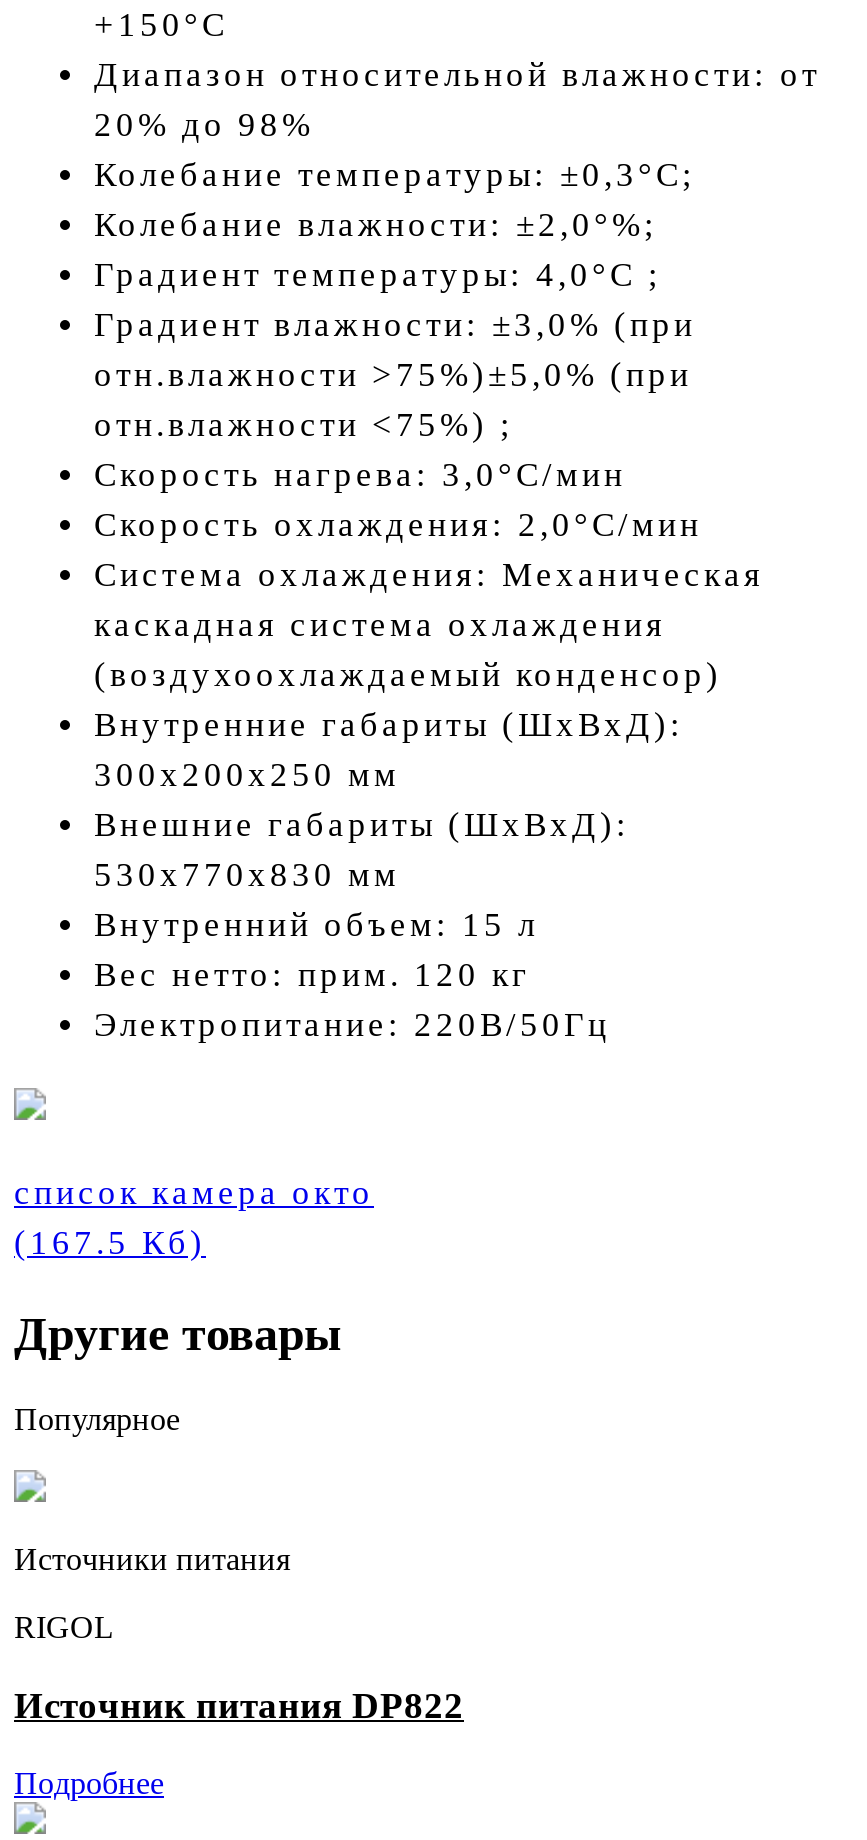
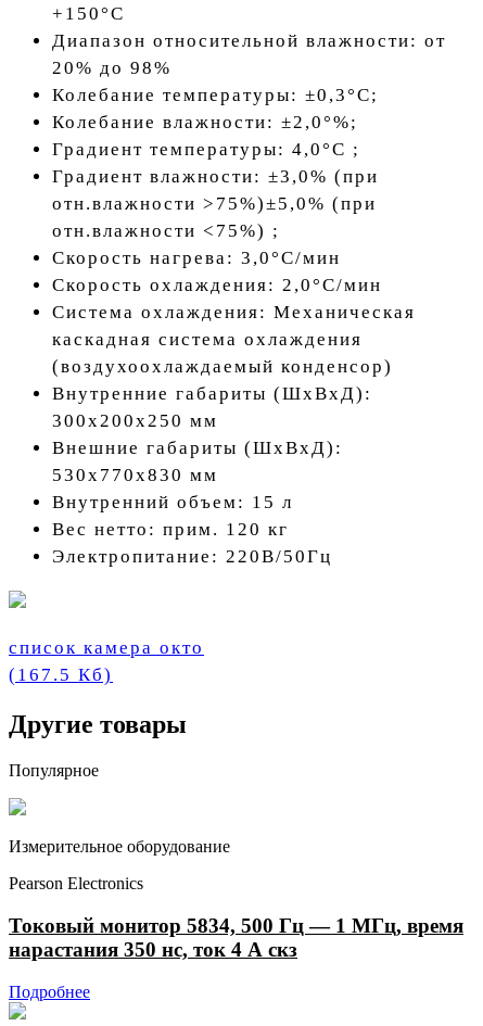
- Источники питания
+ Измерительное оборудование

- RIGOL
+ Pearson Electronics

- Источник питания DP822
+ Токовый монитор 5834, 500 Гц — 1 МГц, время
+ нарастания 350 нс, ток 4 А скз
